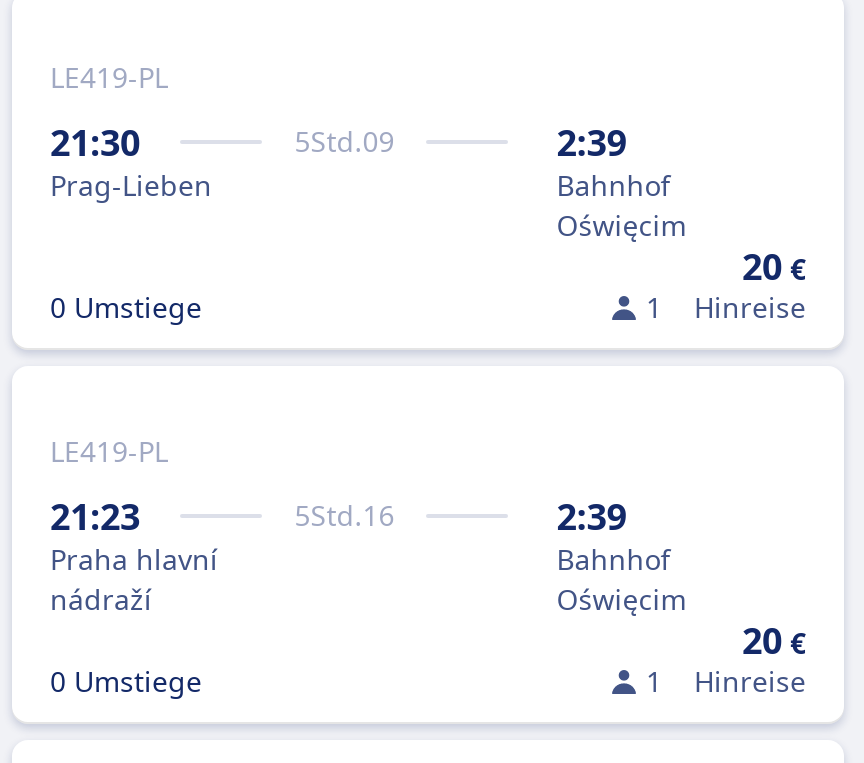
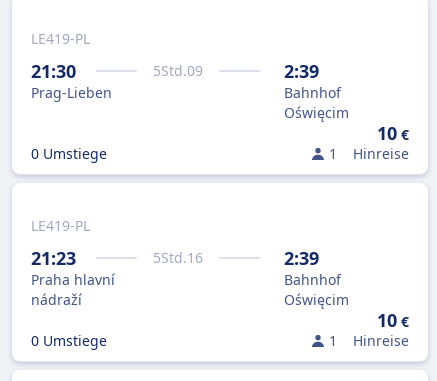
- 20 €
+ 10 €

- 20 €
+ 10 €
